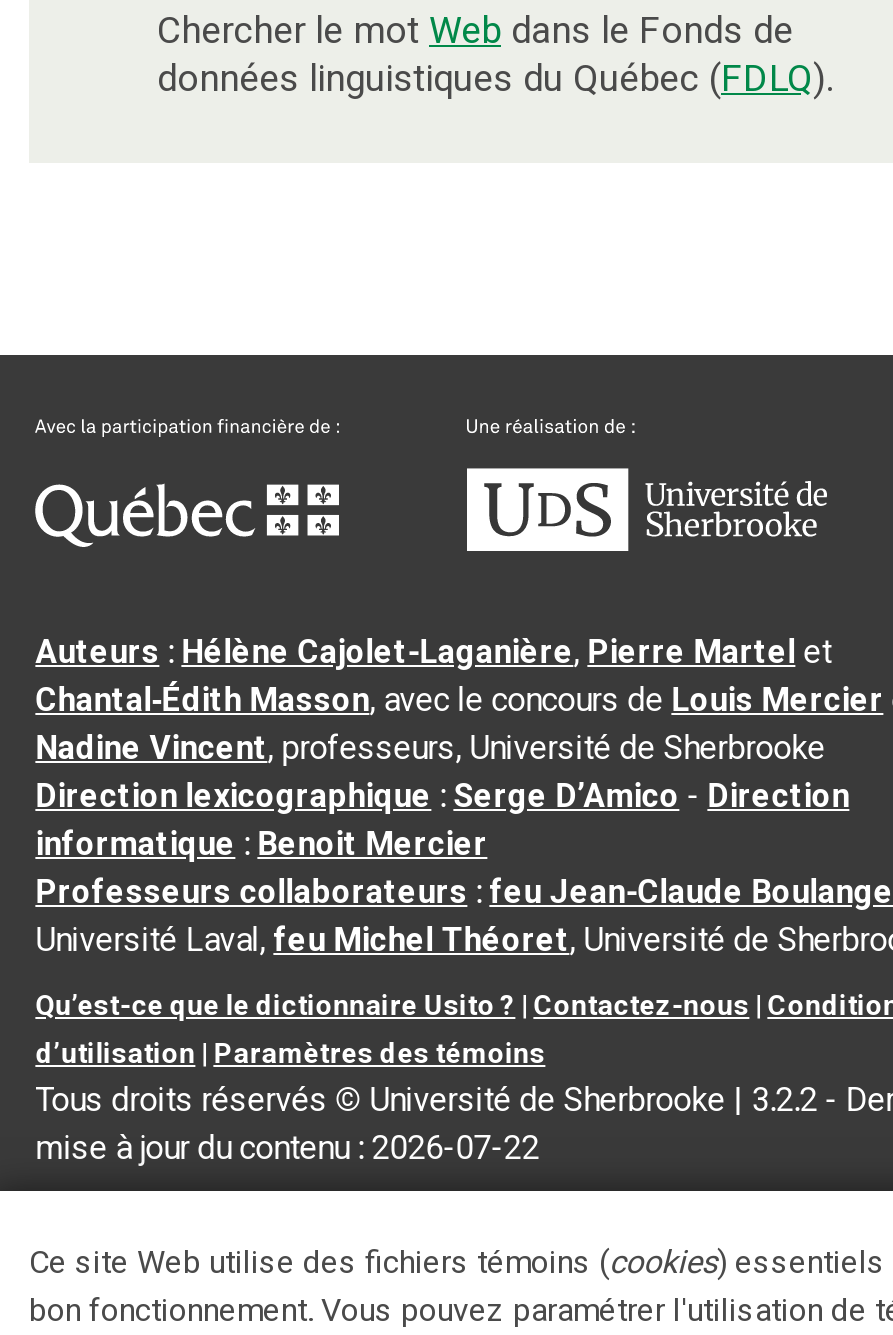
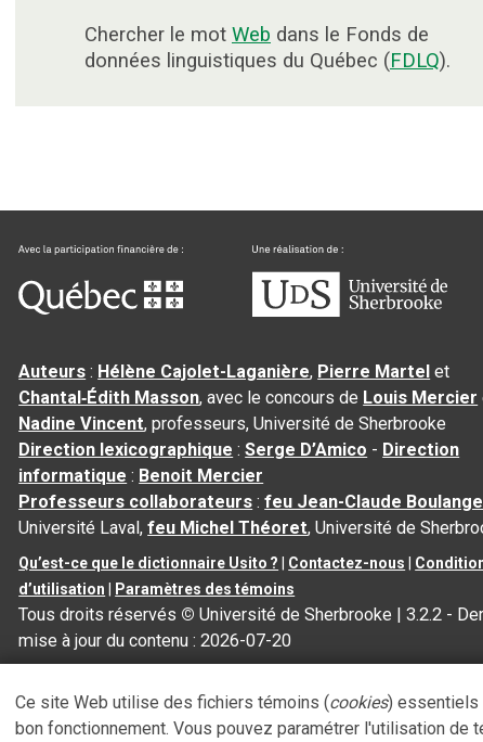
- mise à jour du contenu : 2026-07-22
+ mise à jour du contenu : 2026-07-20
